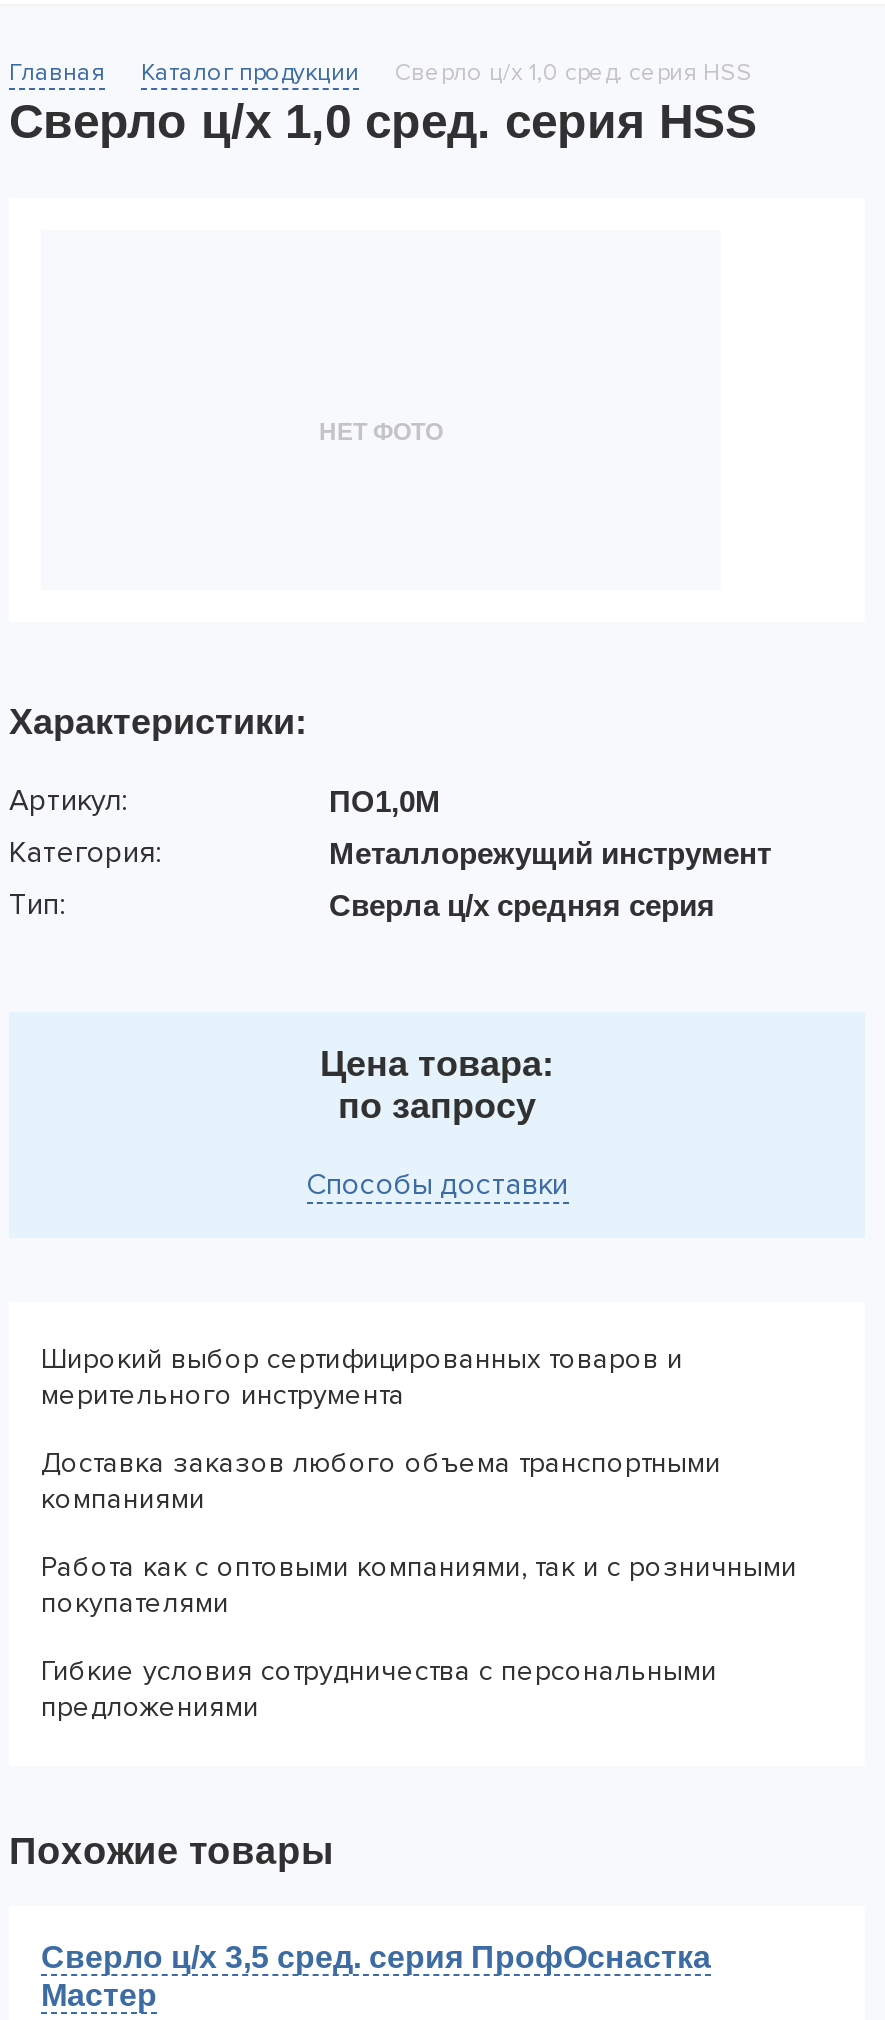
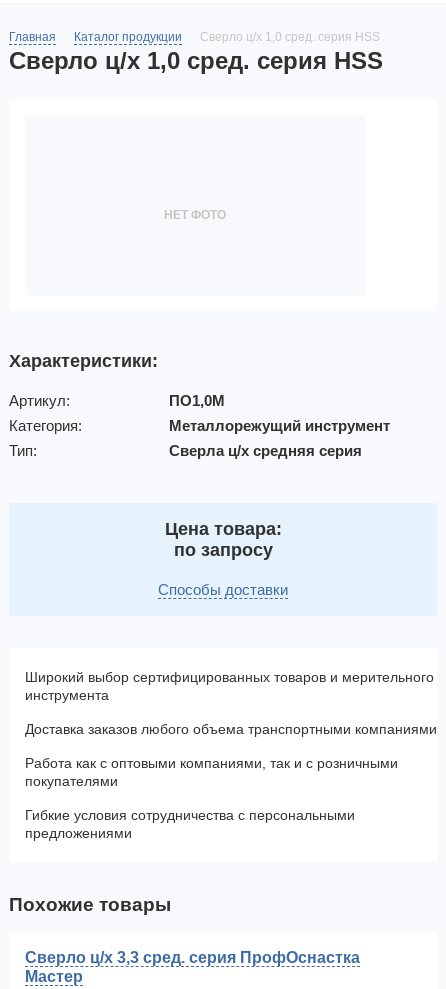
- Сверло ц/х 3,5 сред. серия ПрофОснастка
+ Сверло ц/х 3,3 сред. серия ПрофОснастка
